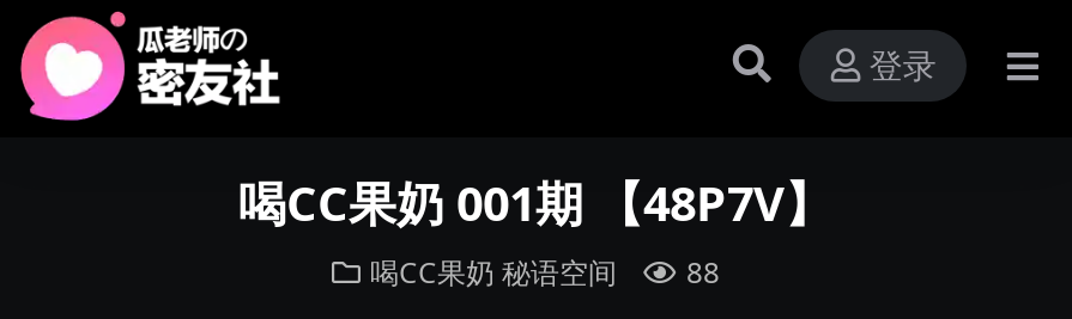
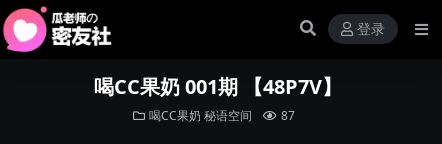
- 喝CC果奶 秘语空间 88
+ 喝CC果奶 秘语空间 87
